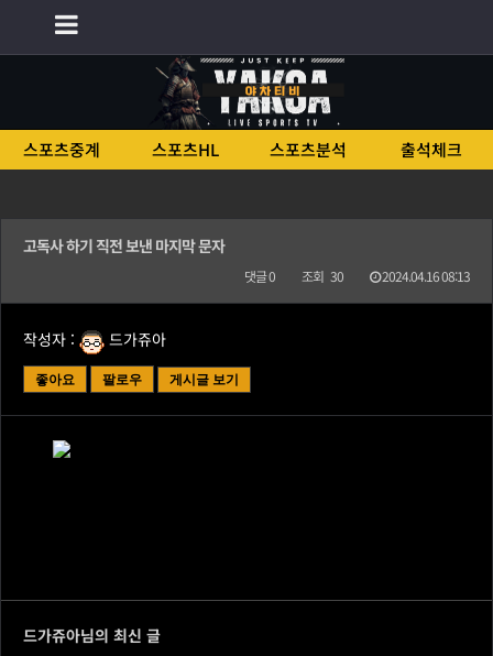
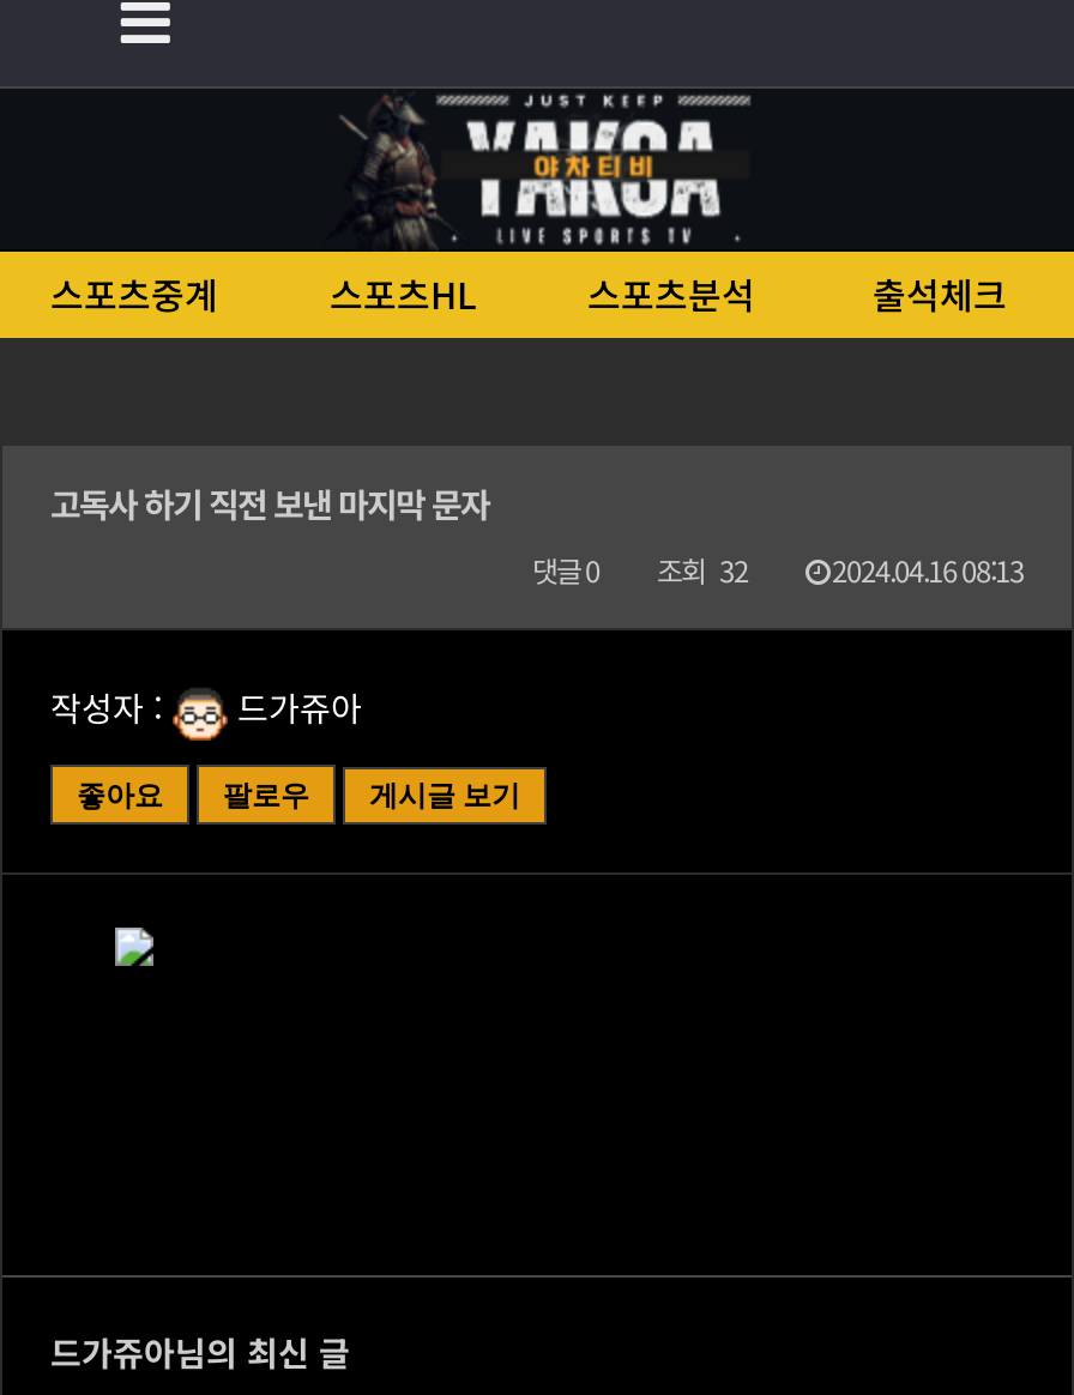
- 댓글 0 조회 30 2024.04.16 08:13
+ 댓글 0 조회 32 2024.04.16 08:13
